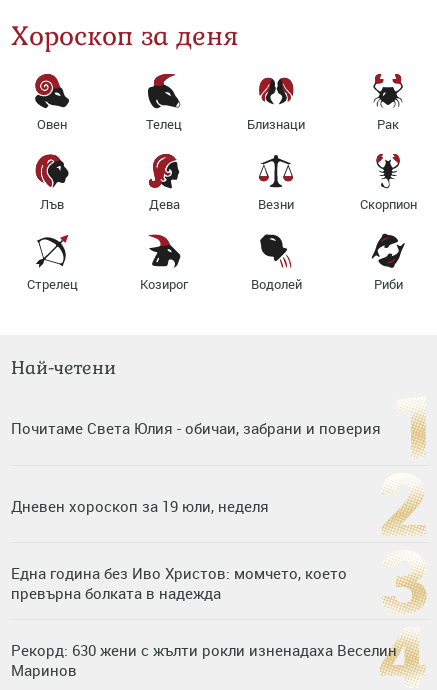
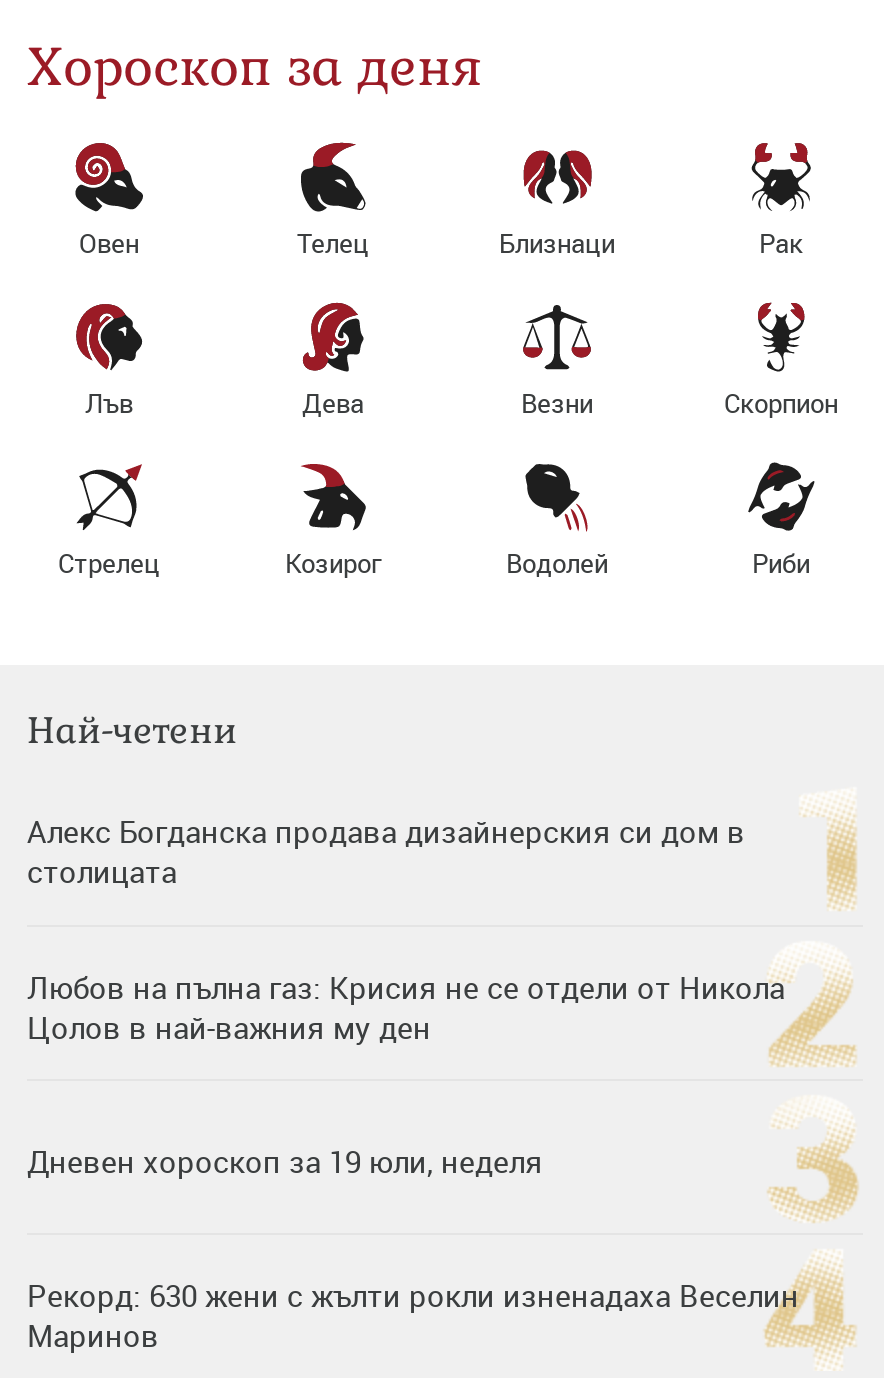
- Почитаме Света Юлия - обичаи, забрани и поверия
+ Алекс Богданска продава дизайнерския си дом в
+ столицата
+ Любов на пълна газ: Крисия не се отдели от Никола
+ Цолов в най-важния му ден

moved down: Дневен хороскоп за 19 юли, неделя

- Една година без Иво Христов: момчето, което
- превърна болката в надежда
